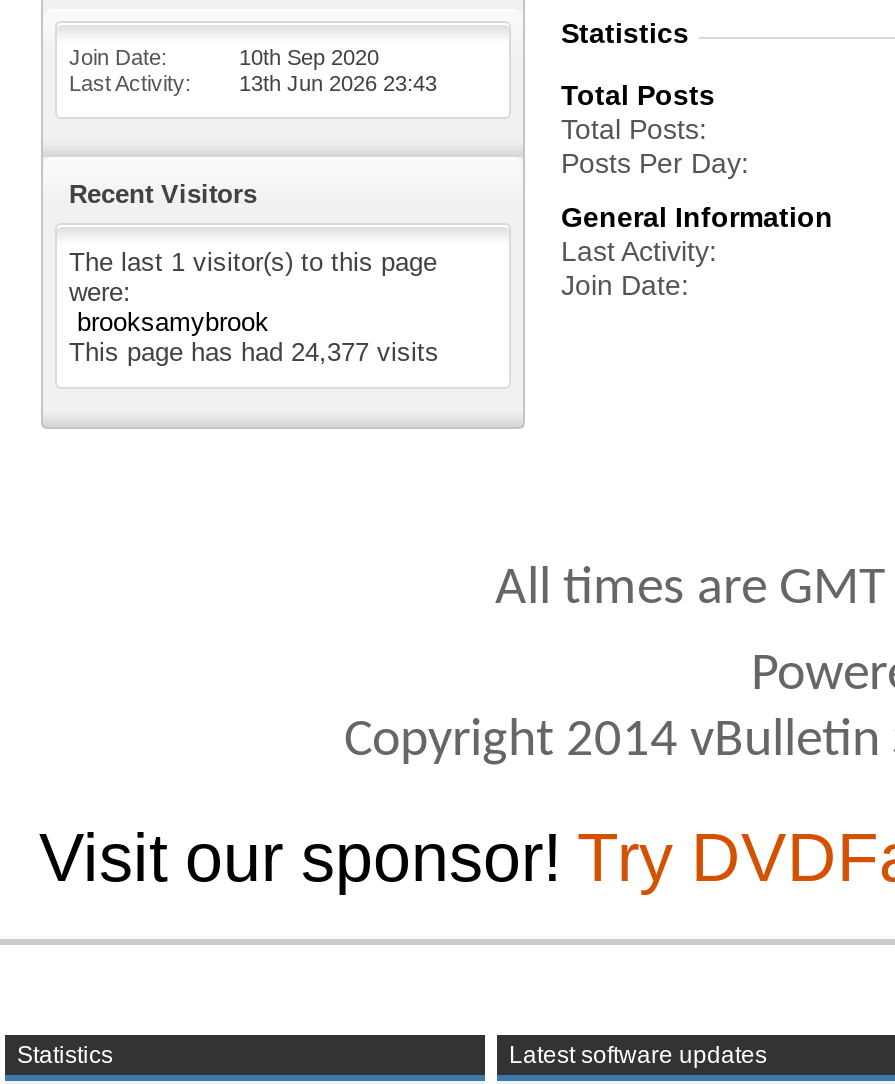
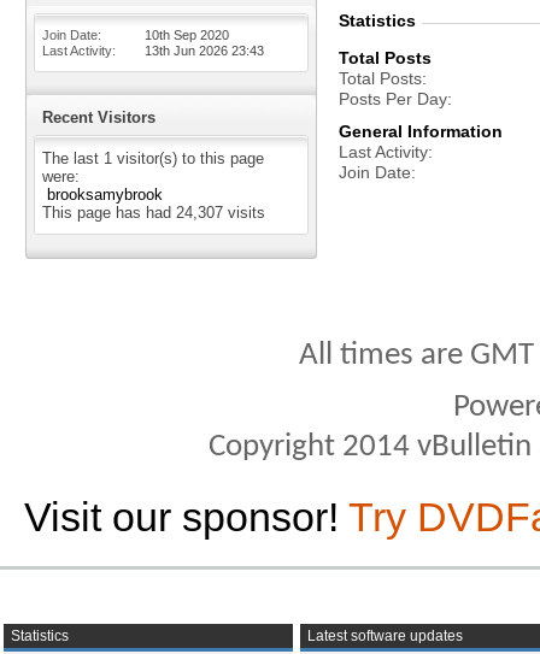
- This page has had 24,377 visits
+ This page has had 24,307 visits
